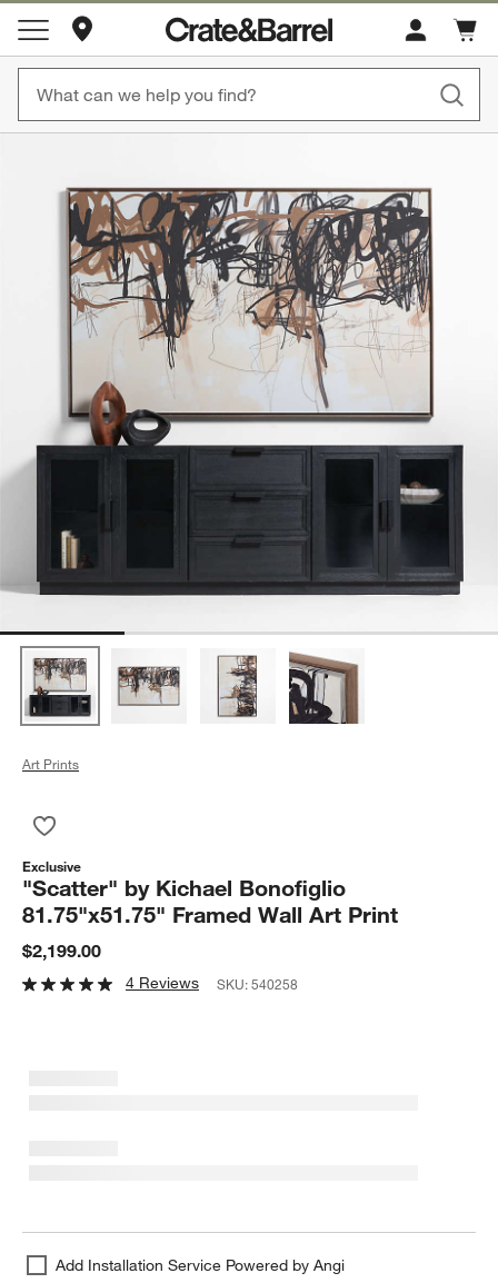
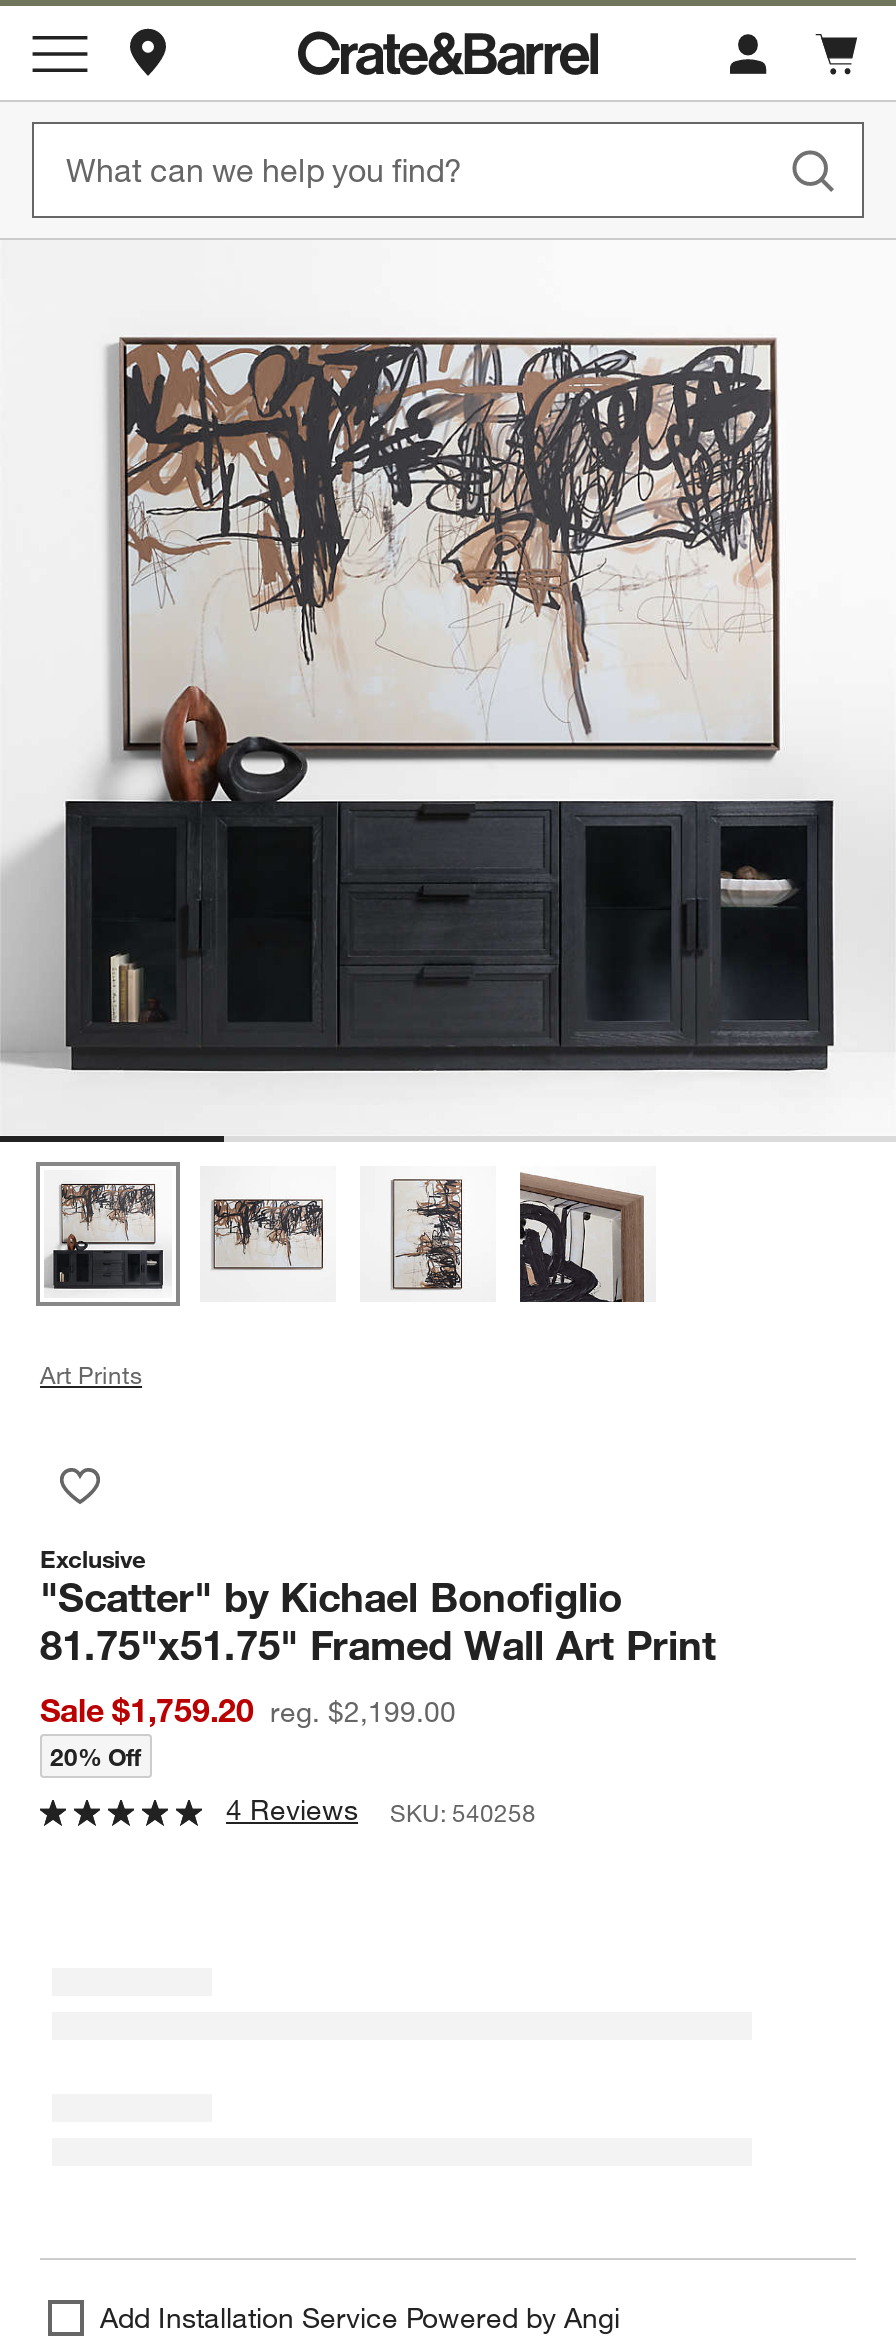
- $2,199.00
+ Sale $1,759.20 reg. $2,199.00
+ 20% Off
